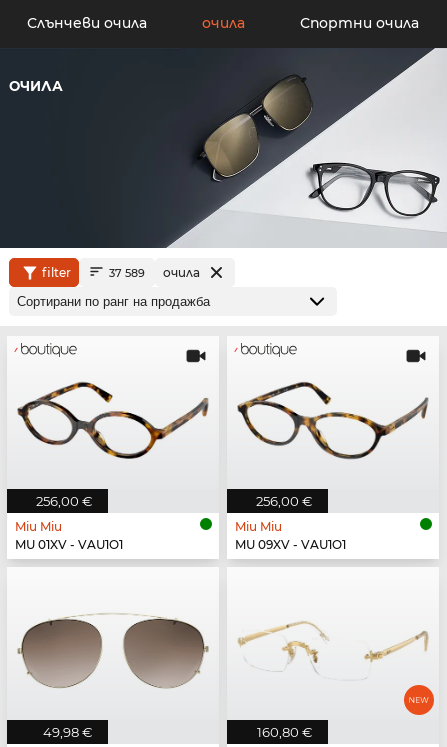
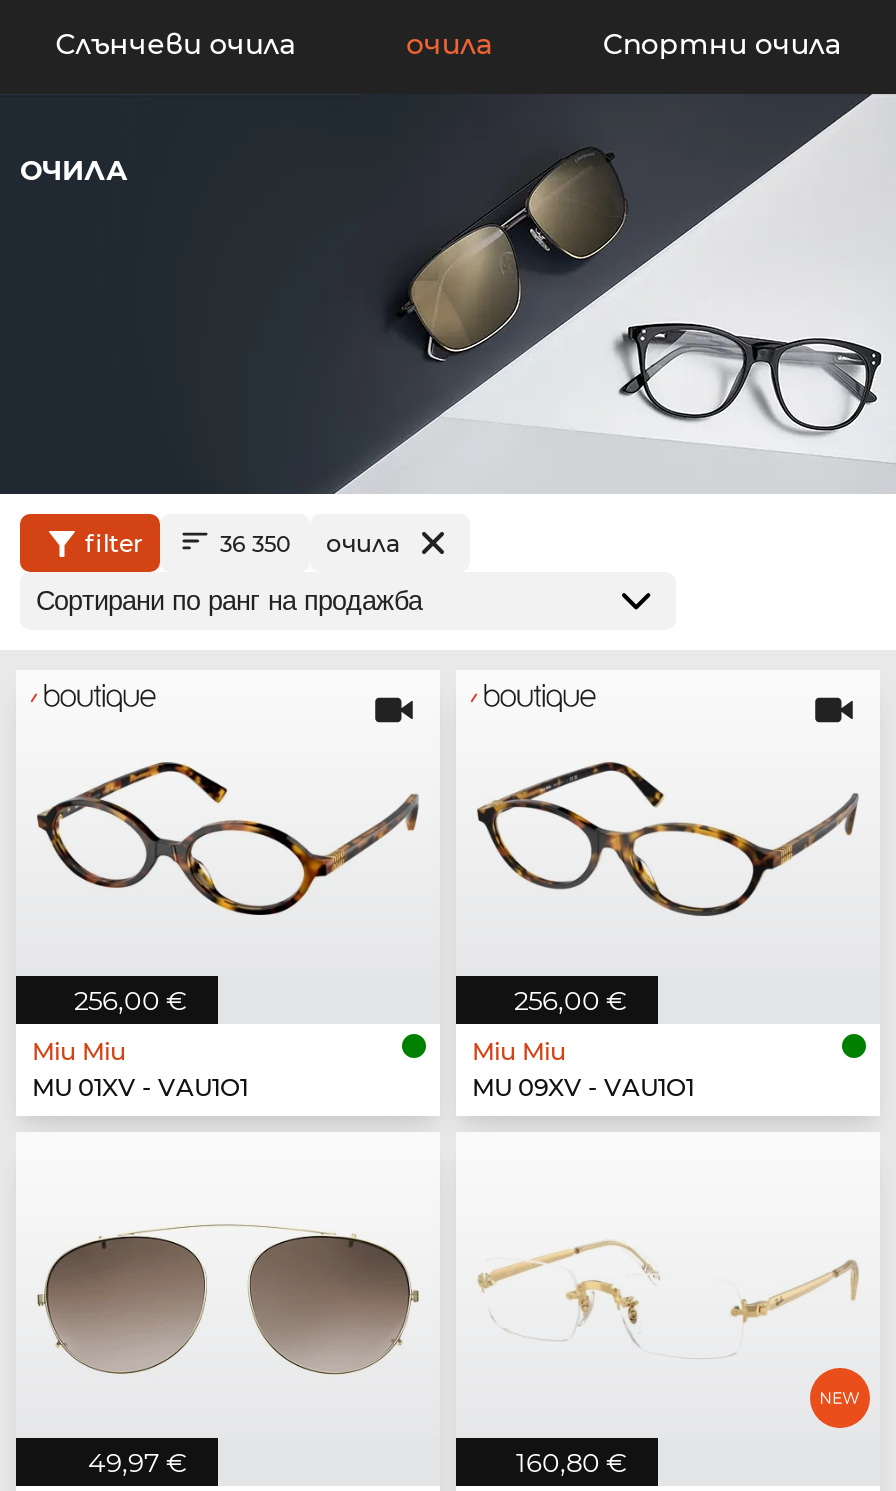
- 37 589 очила
+ 36 350 очила

- 49,98 €
+ 49,97 €
